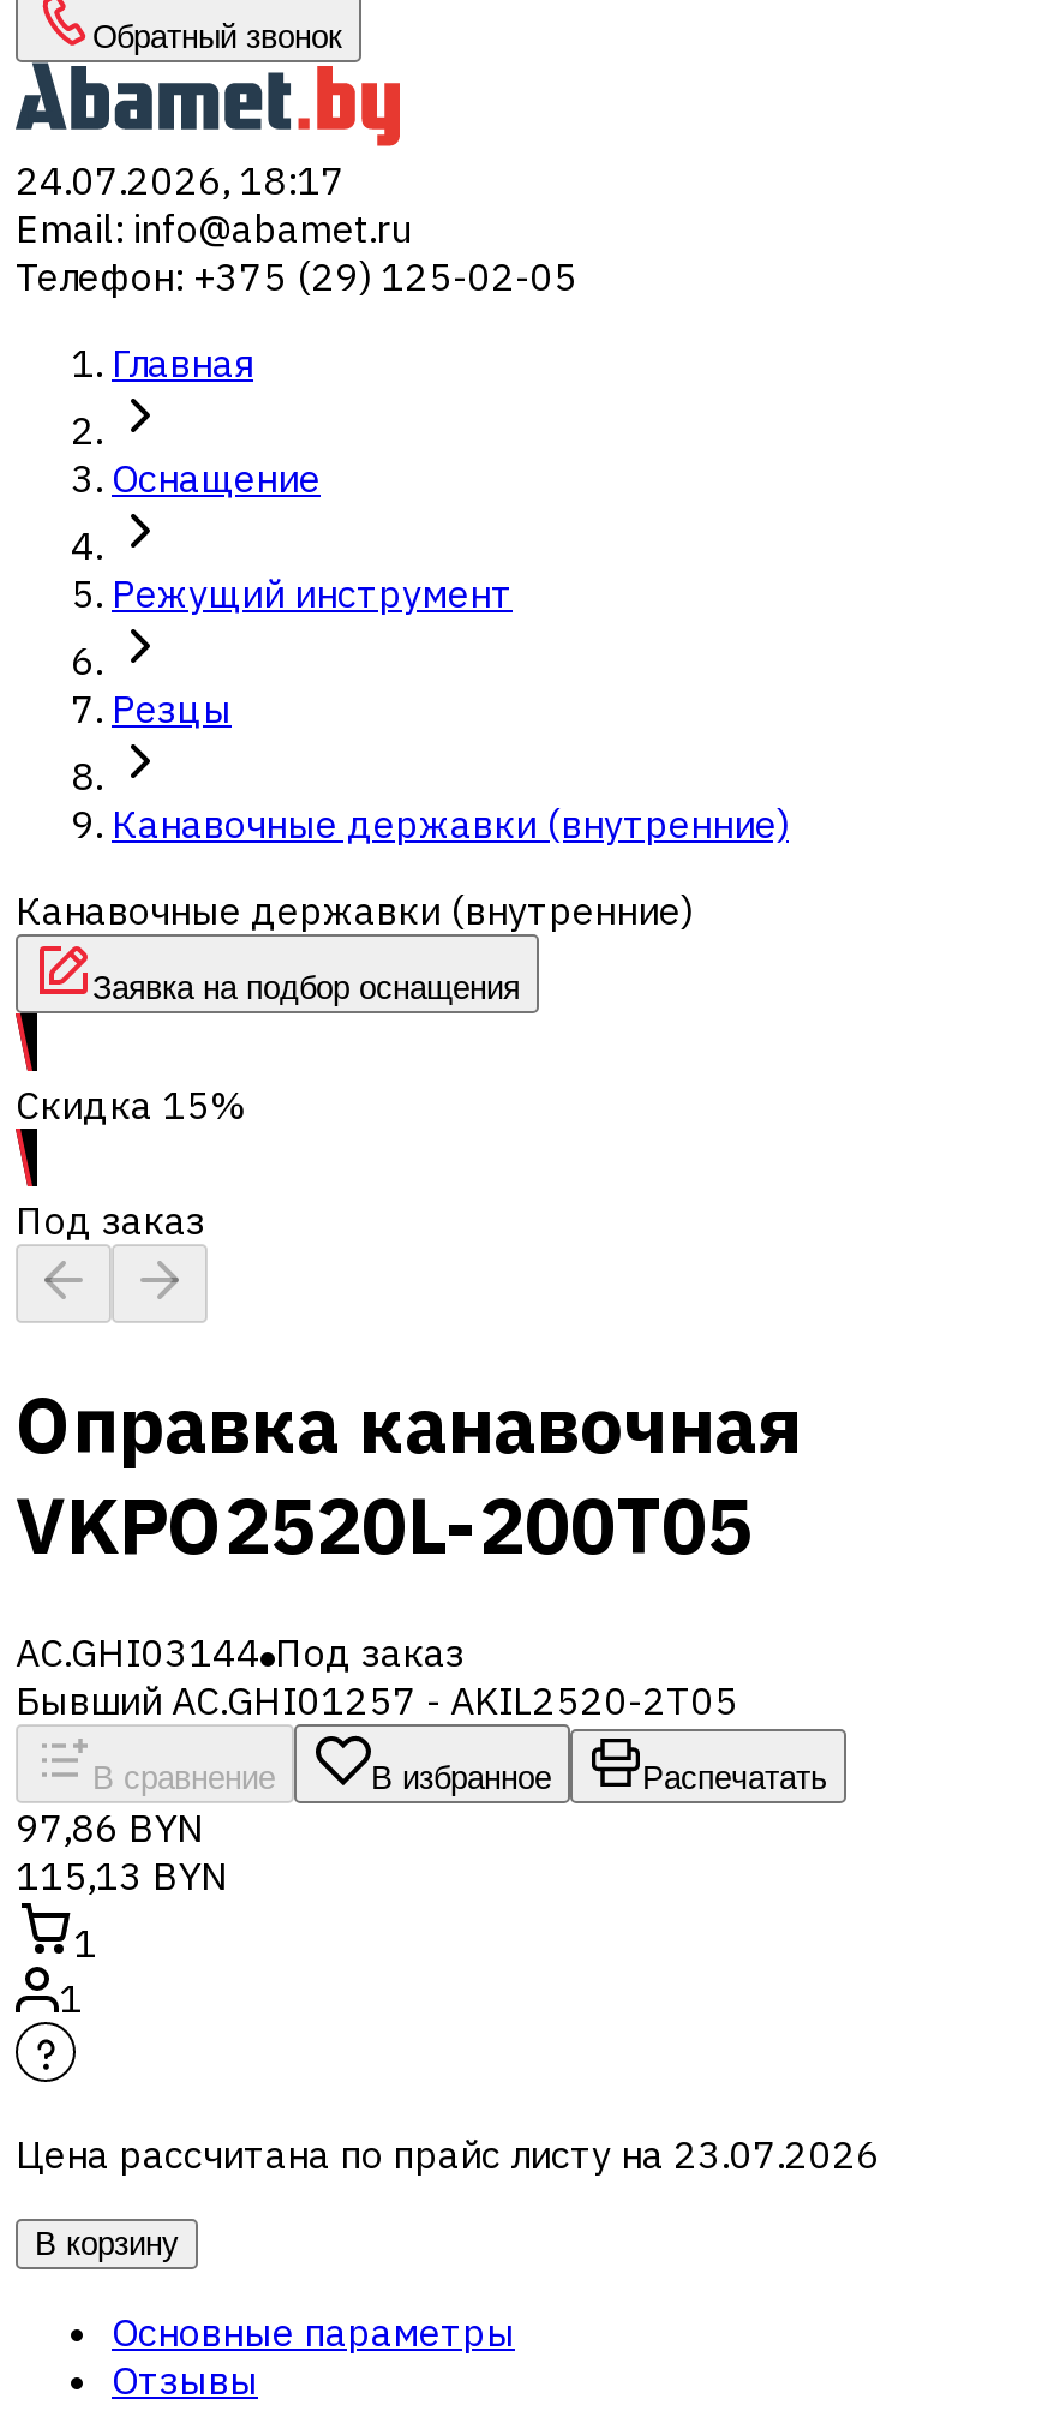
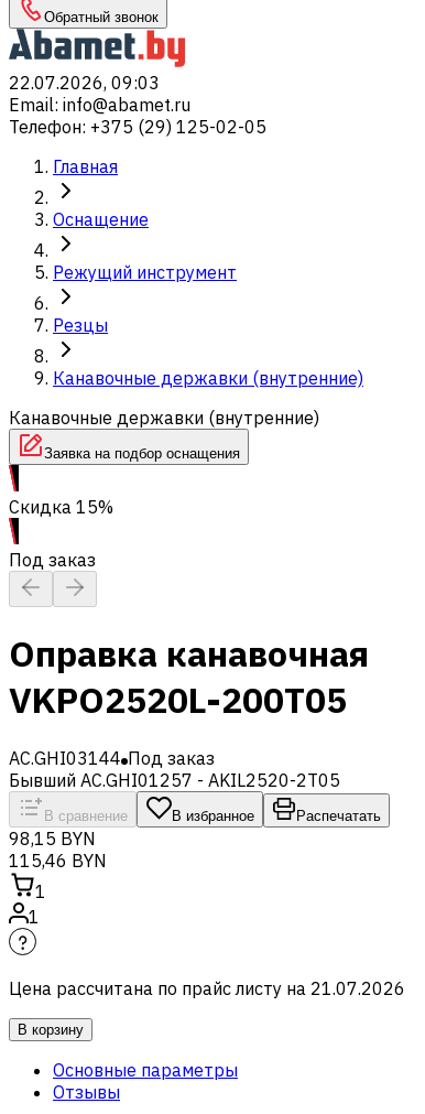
- 24.07.2026, 18:17
+ 22.07.2026, 09:03

- 97,86 BYN
+ 98,15 BYN

- 115,13 BYN
+ 115,46 BYN

- Цена рассчитана по прайс листу на 23.07.2026
+ Цена рассчитана по прайс листу на 21.07.2026
